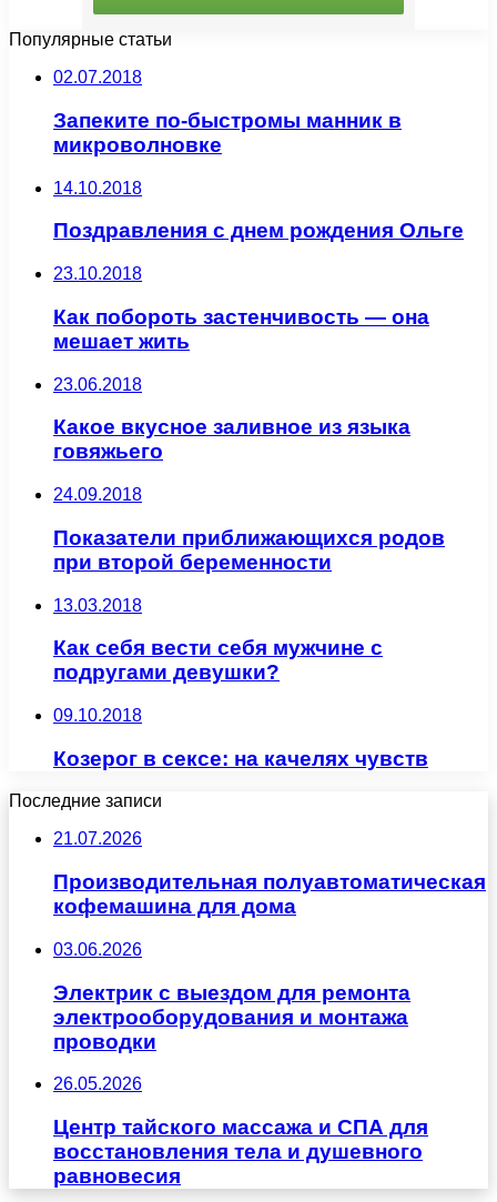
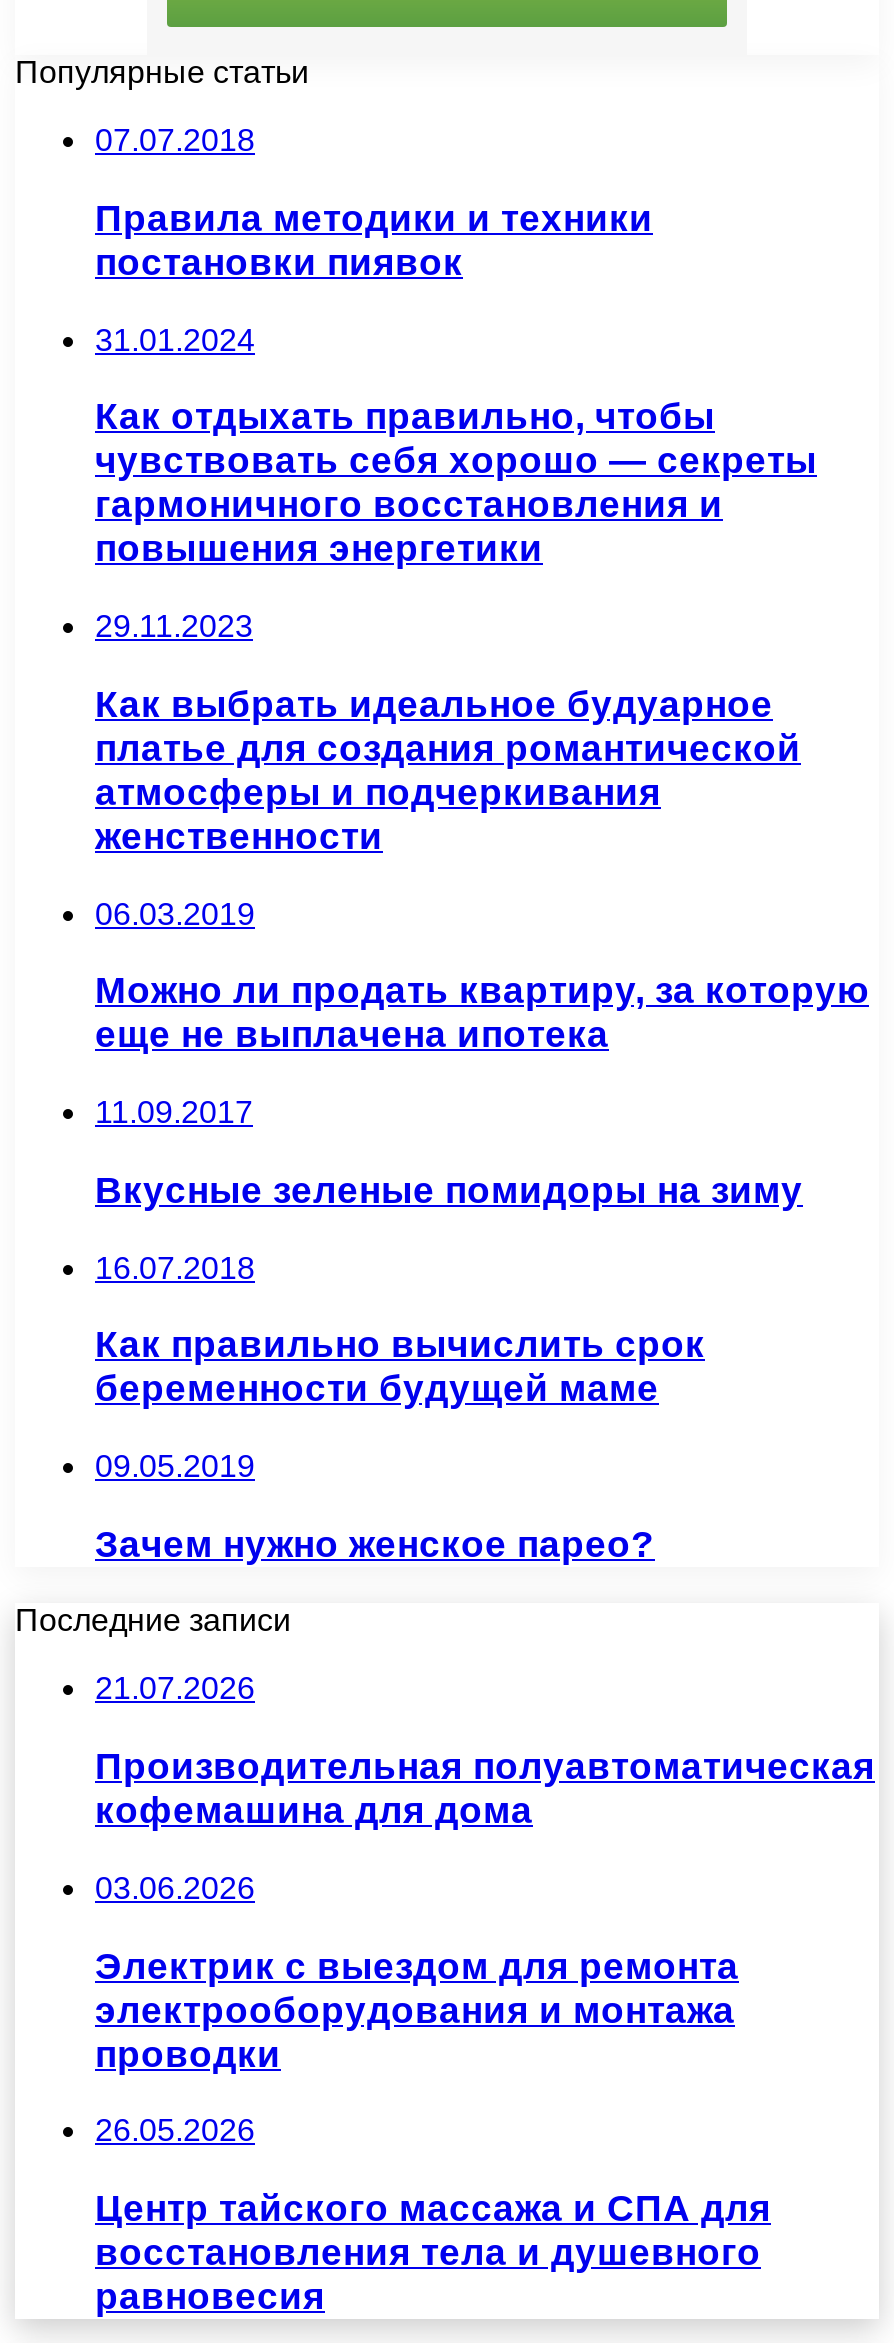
- 02.07.2018
+ 07.07.2018

- Запеките по-быстромы манник в
- микроволновке
+ Правила методики и техники
+ постановки пиявок

- 14.10.2018
+ 31.01.2024

- Поздравления с днем рождения Ольге
+ Как отдыхать правильно, чтобы
+ чувствовать себя хорошо — секреты
+ гармоничного восстановления и
+ повышения энергетики

- 23.10.2018
+ 29.11.2023

- Как побороть застенчивость — она
- мешает жить
+ Как выбрать идеальное будуарное
+ платье для создания романтической
+ атмосферы и подчеркивания
+ женственности

- 23.06.2018
+ 06.03.2019

- Какое вкусное заливное из языка
- говяжьего
+ Можно ли продать квартиру, за которую
+ еще не выплачена ипотека

- 24.09.2018
+ 11.09.2017

- Показатели приближающихся родов
- при второй беременности
+ Вкусные зеленые помидоры на зиму

- 13.03.2018
+ 16.07.2018

- Как себя вести себя мужчине с
- подругами девушки?
+ Как правильно вычислить срок
+ беременности будущей маме

- 09.10.2018
+ 09.05.2019

- Козерог в сексе: на качелях чувств
+ Зачем нужно женское парео?
